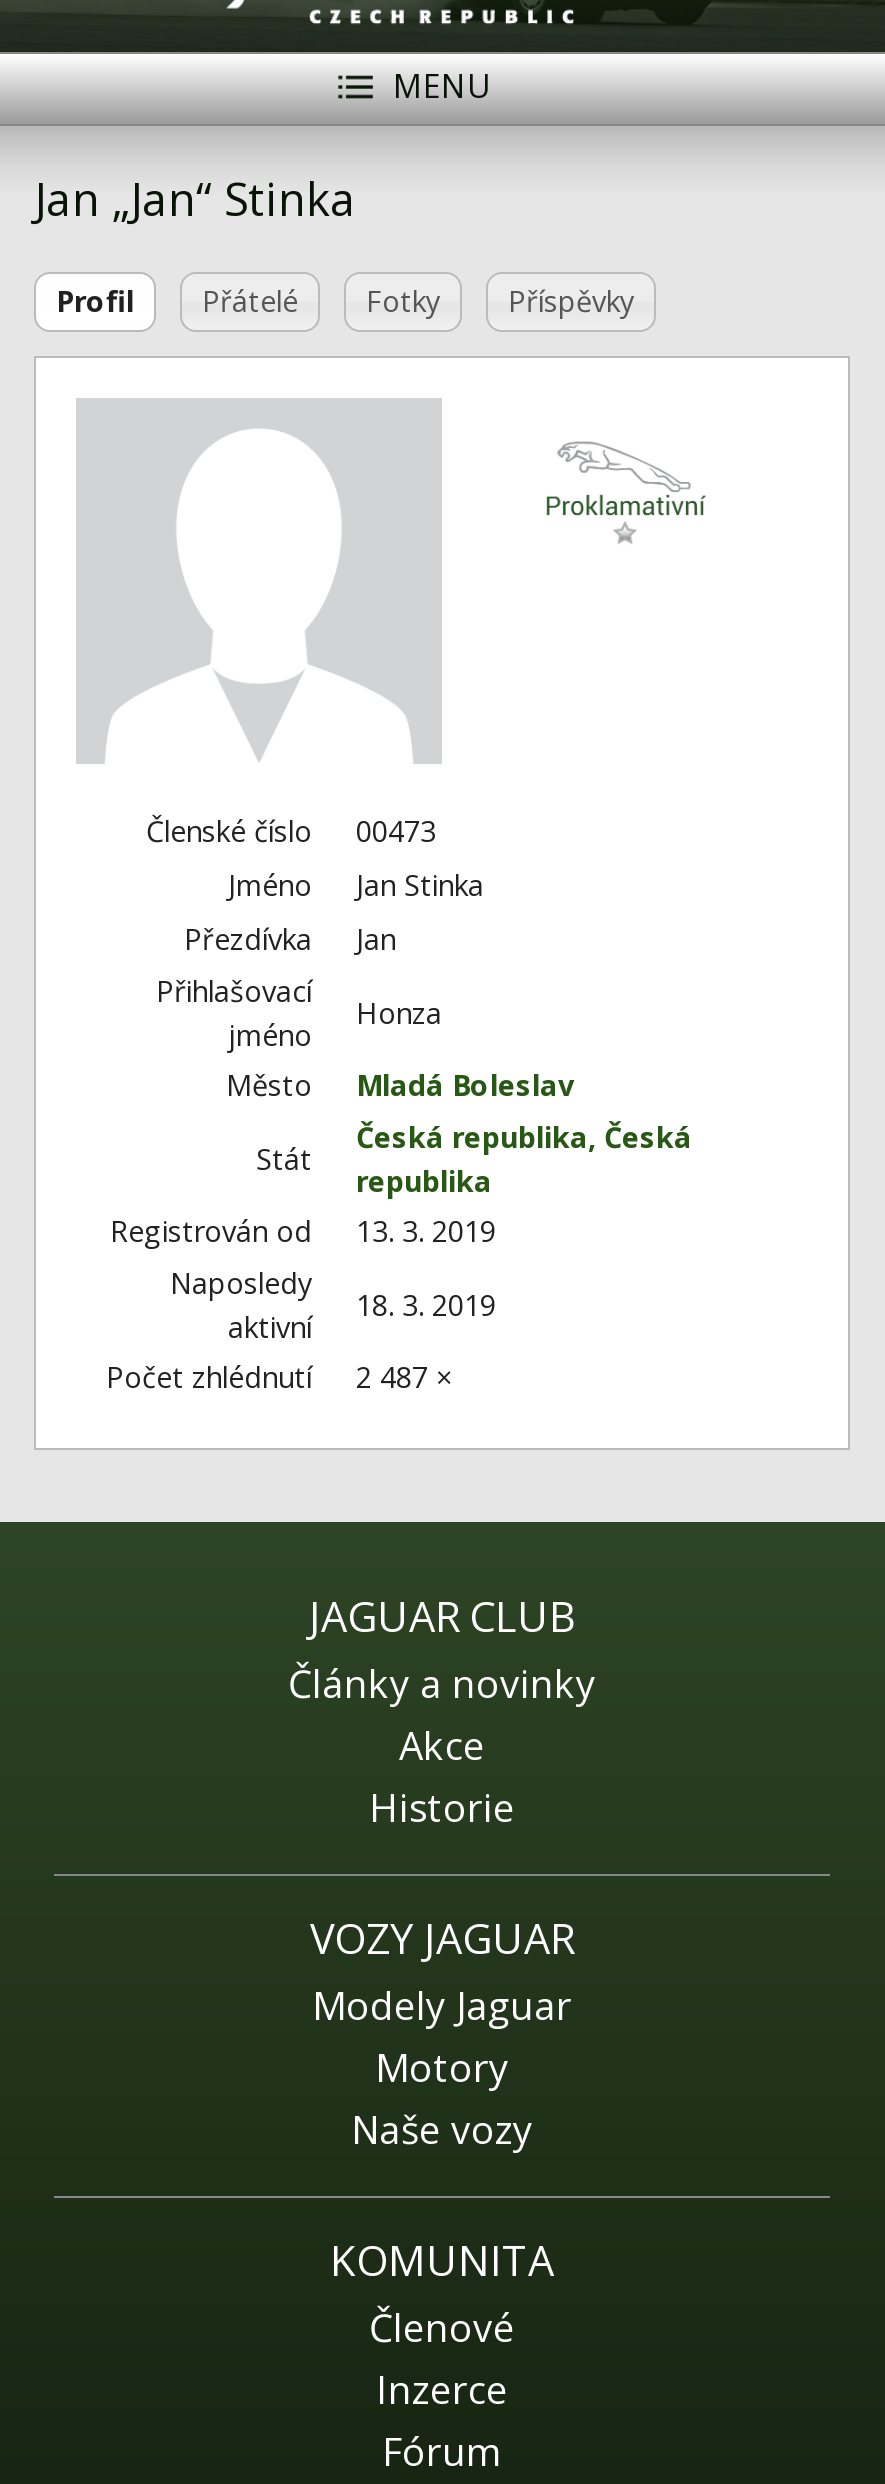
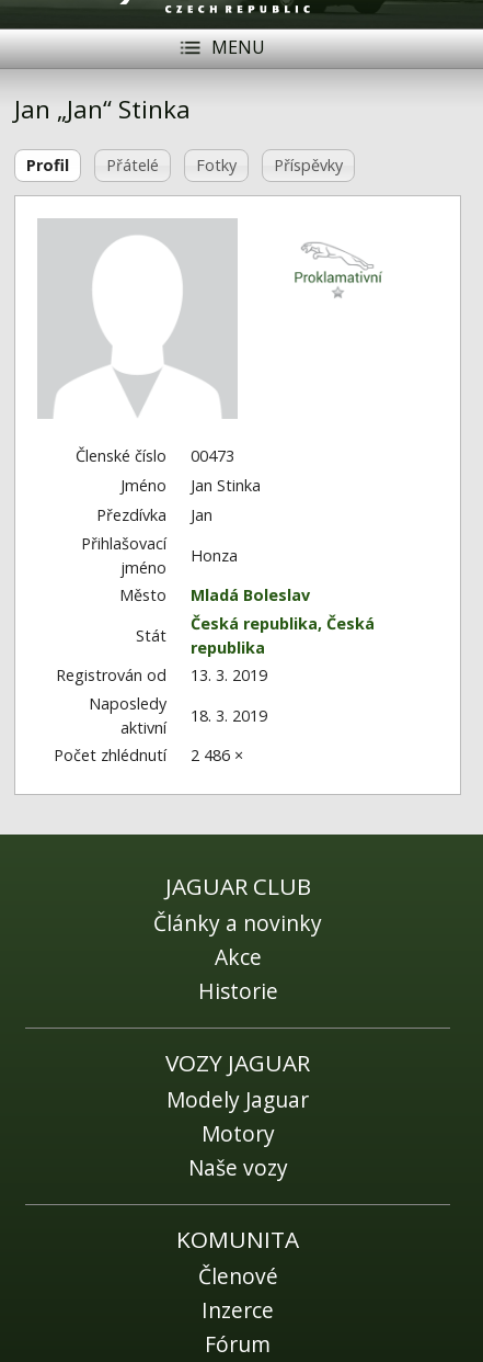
- Počet zhlédnutí 2 487 ×
+ Počet zhlédnutí 2 486 ×
